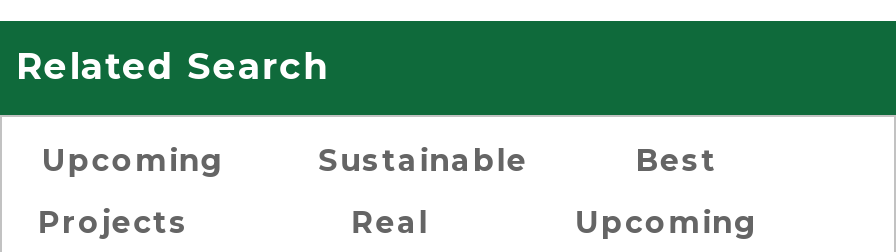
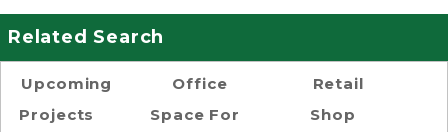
- Sustainable
+ Office

- Best
+ Retail

- Real
+ Space For

- Upcoming
+ Shop
